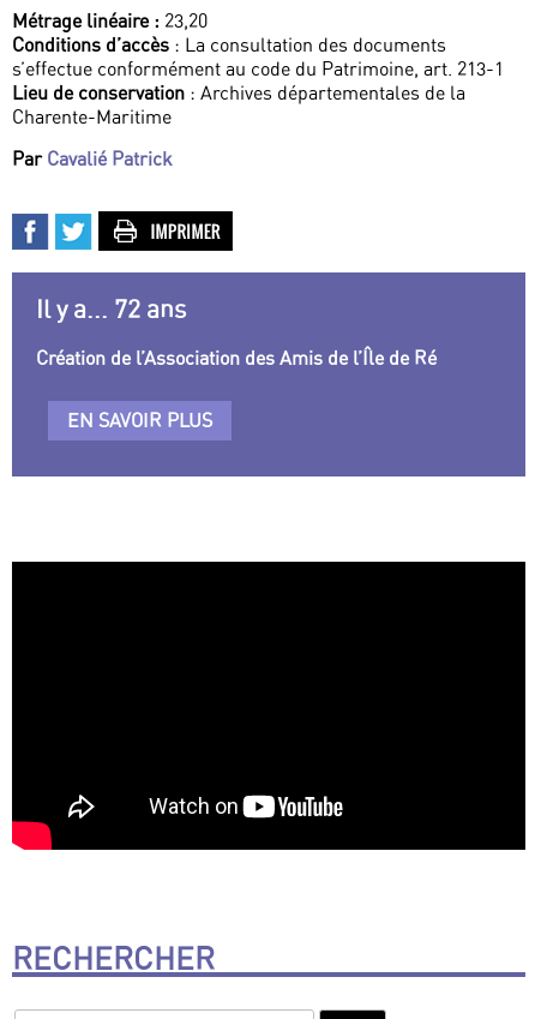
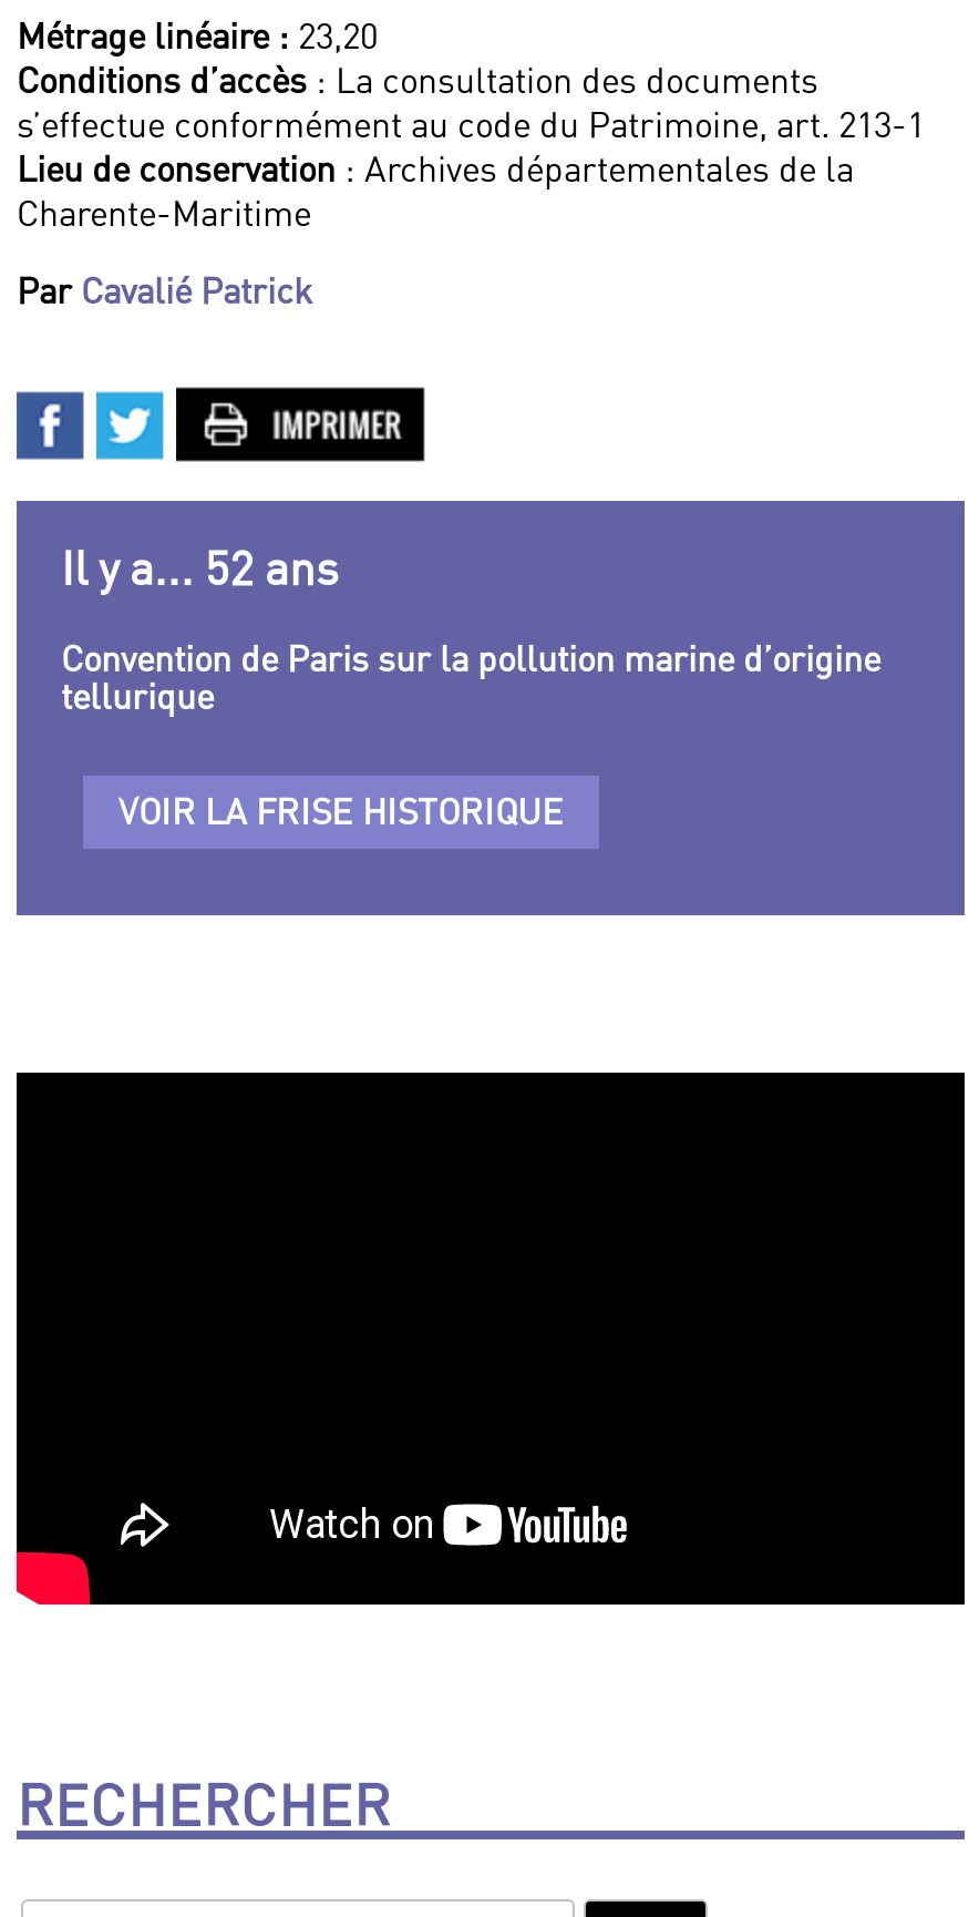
- Il y a... 72 ans
+ Il y a... 52 ans

- Création de l’Association des Amis de l’Île de Ré
+ Convention de Paris sur la pollution marine d’origine
+ tellurique

- EN SAVOIR PLUS
+ VOIR LA FRISE HISTORIQUE
